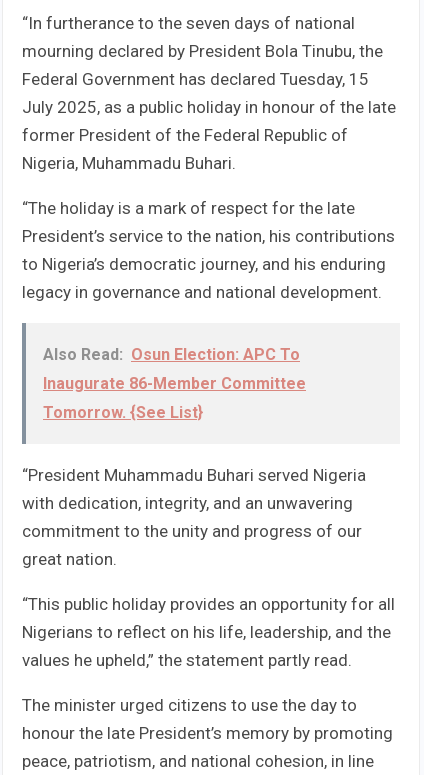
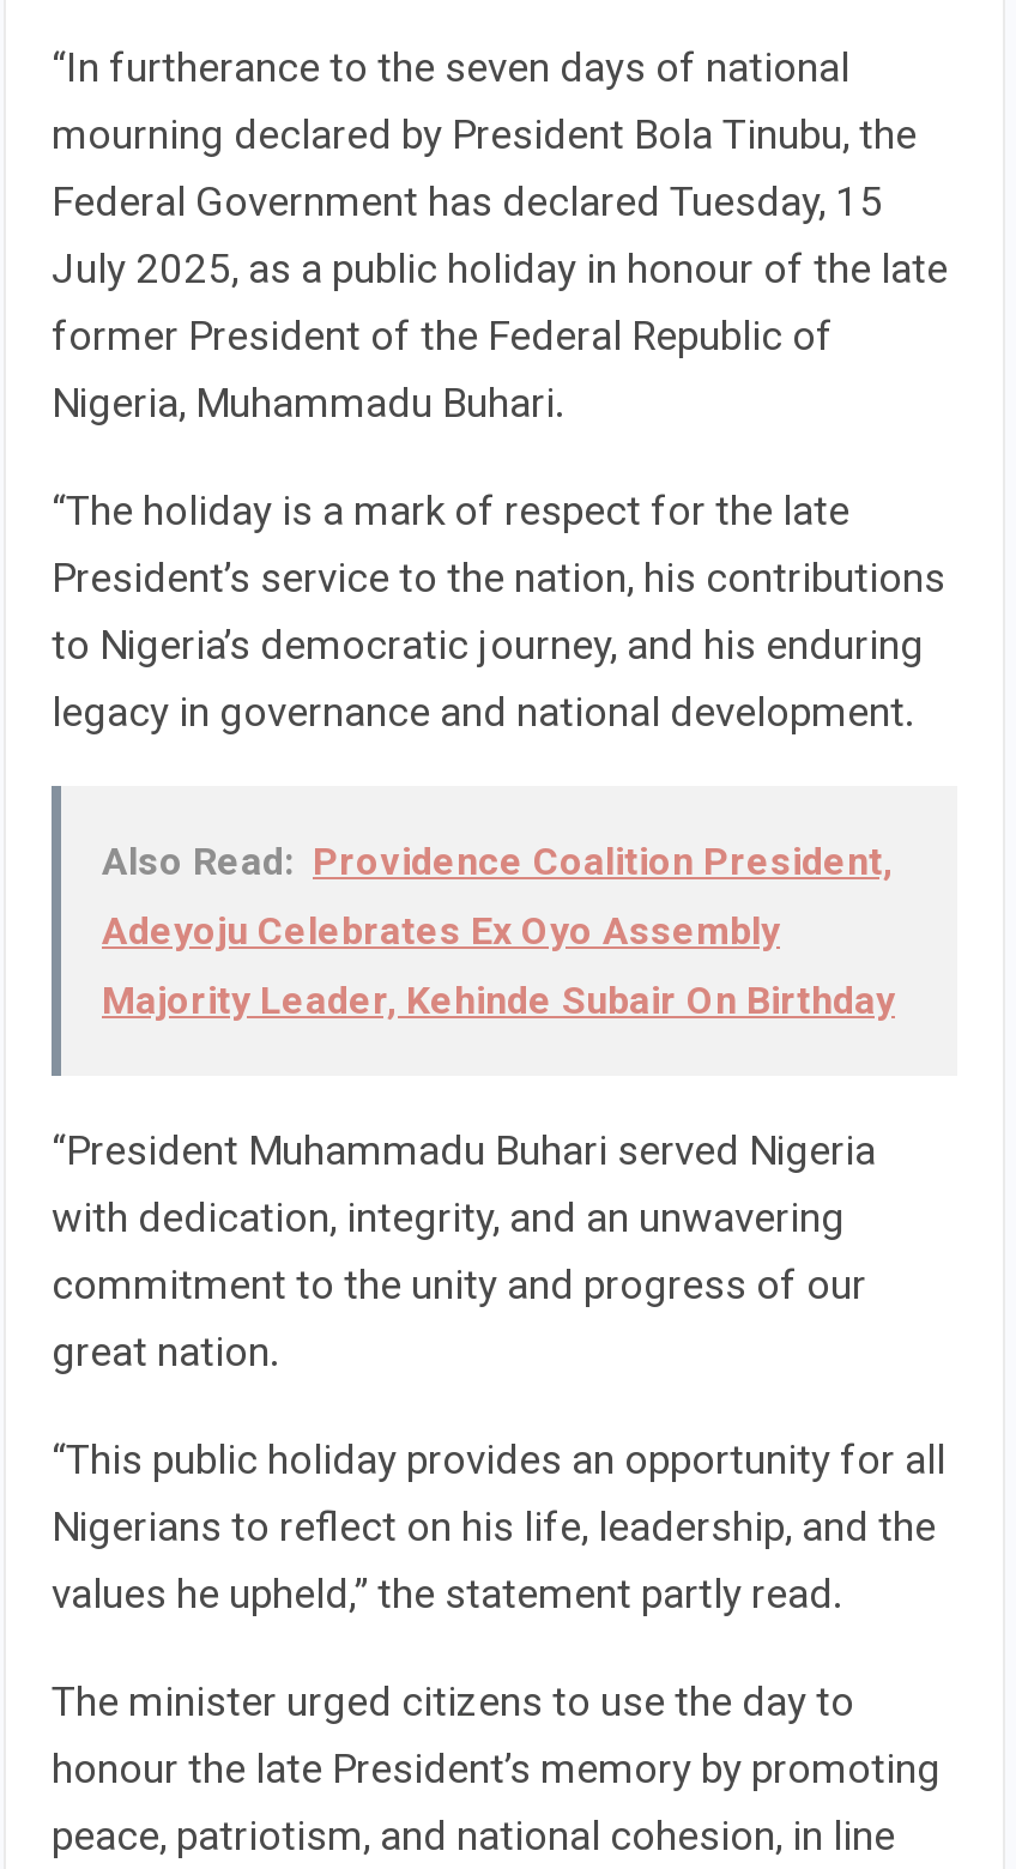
- Also Read: Osun Election: APC To
+ Also Read: Providence Coalition President,

- Inaugurate 86-Member Committee
+ Adeyoju Celebrates Ex Oyo Assembly

- Tomorrow. {See List}
+ Majority Leader, Kehinde Subair On Birthday
